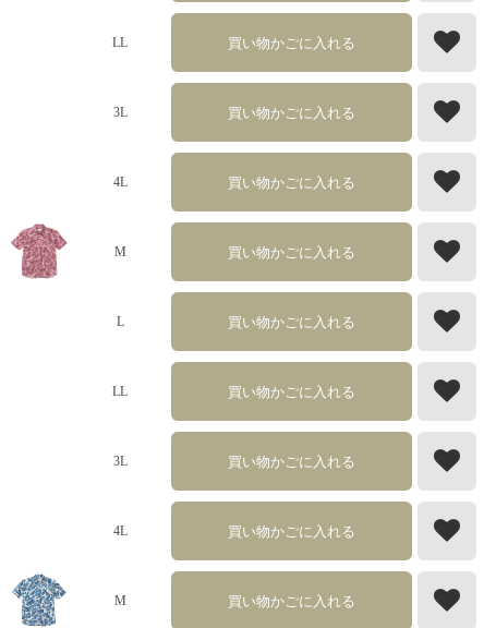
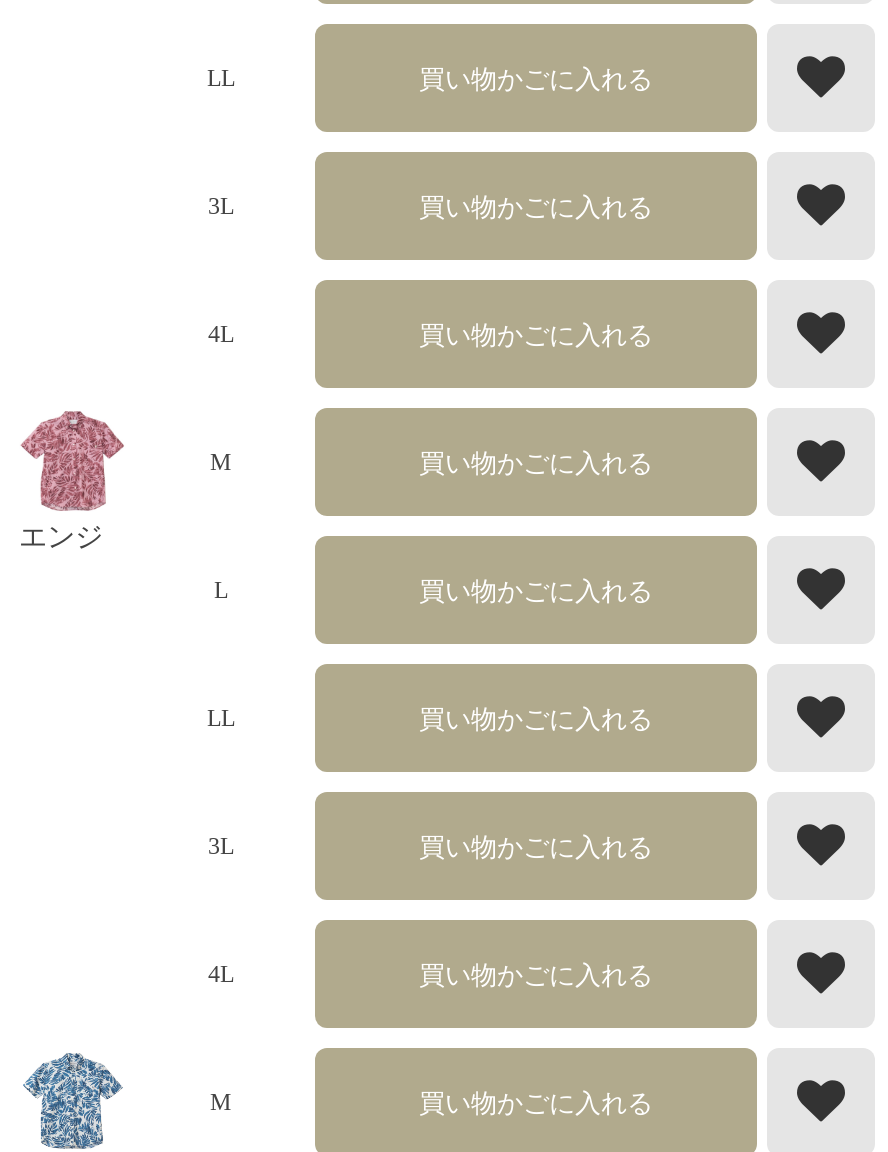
+ エンジ
